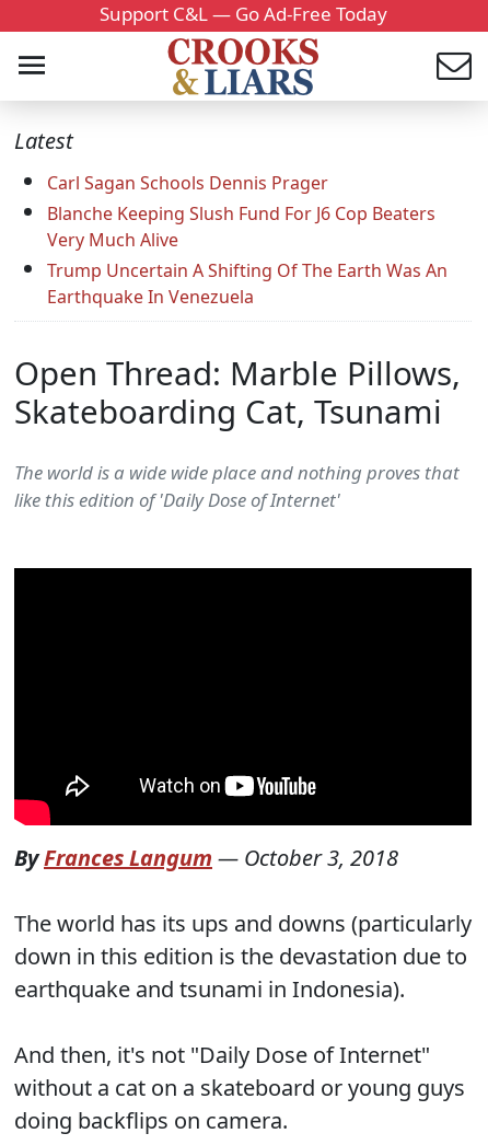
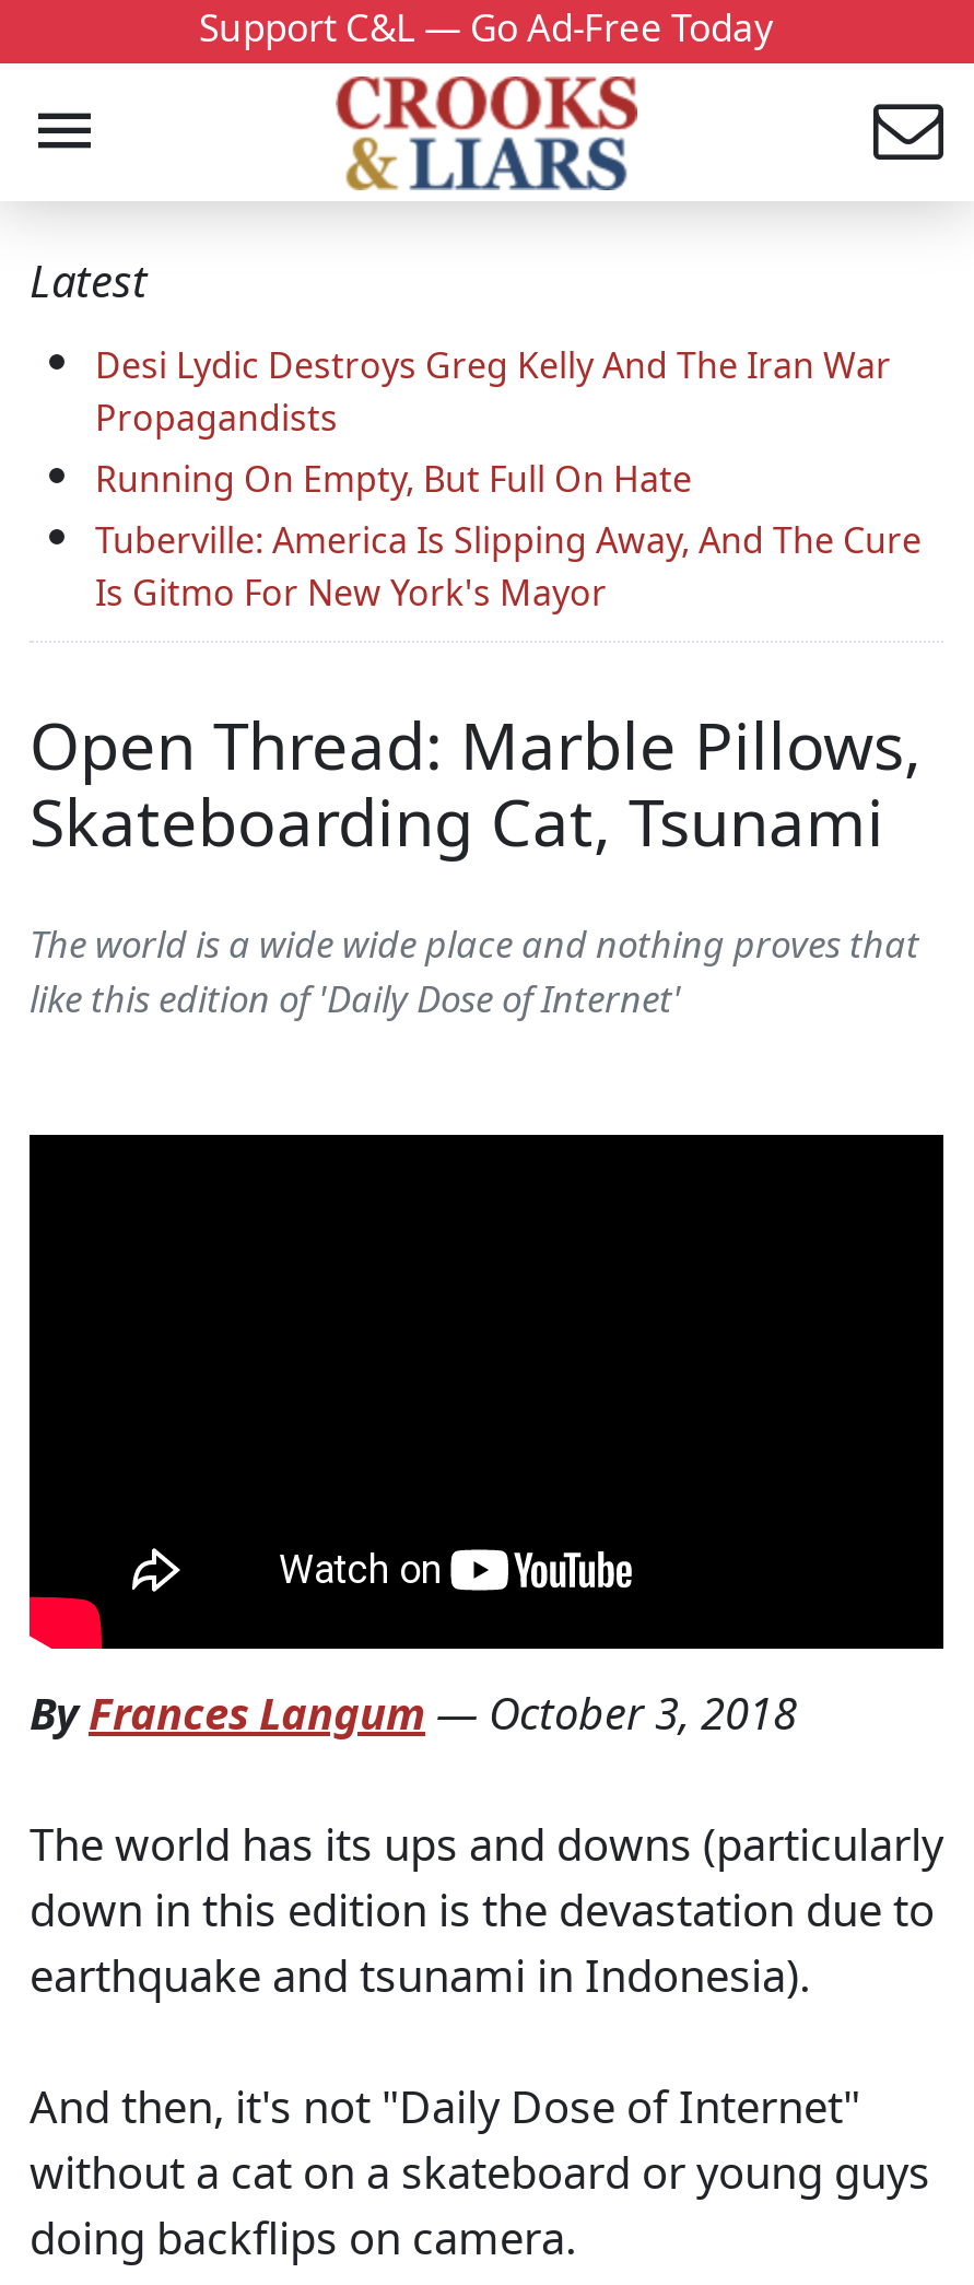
- Carl Sagan Schools Dennis Prager
- Blanche Keeping Slush Fund For J6 Cop Beaters
- Very Much Alive
- Trump Uncertain A Shifting Of The Earth Was An
- Earthquake In Venezuela
+ Desi Lydic Destroys Greg Kelly And The Iran War
+ Propagandists
+ Running On Empty, But Full On Hate
+ Tuberville: America Is Slipping Away, And The Cure
+ Is Gitmo For New York's Mayor
